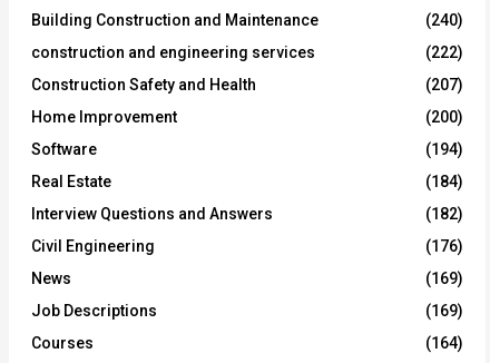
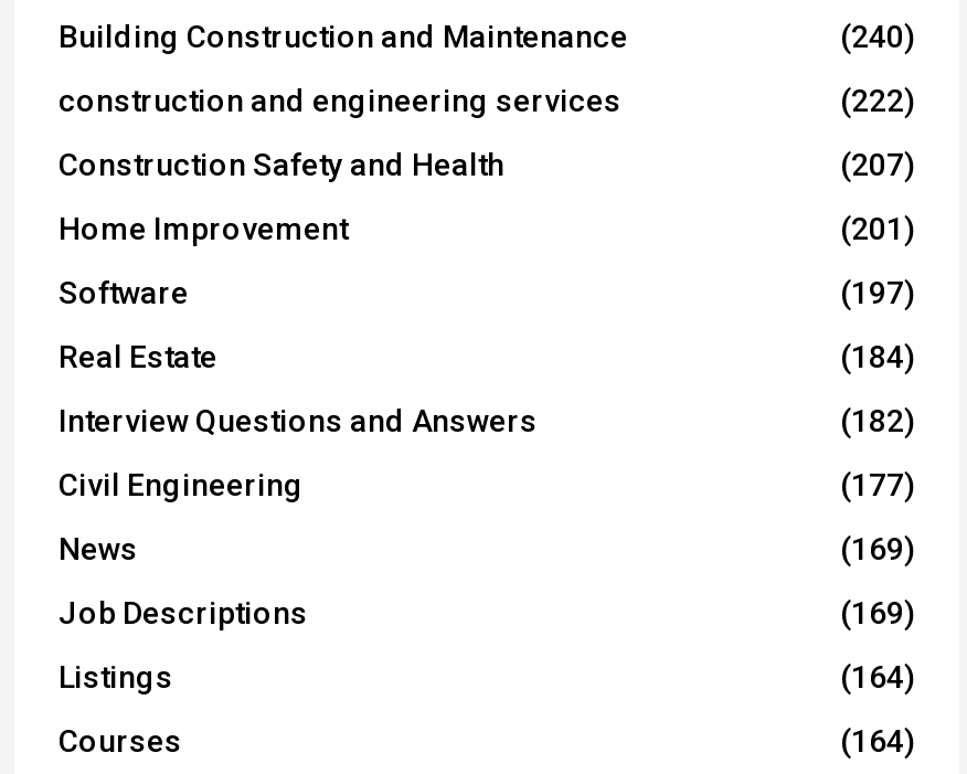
- (200)
+ (201)

- (194)
+ (197)

- (176)
+ (177)

+ Listings
+ (164)
